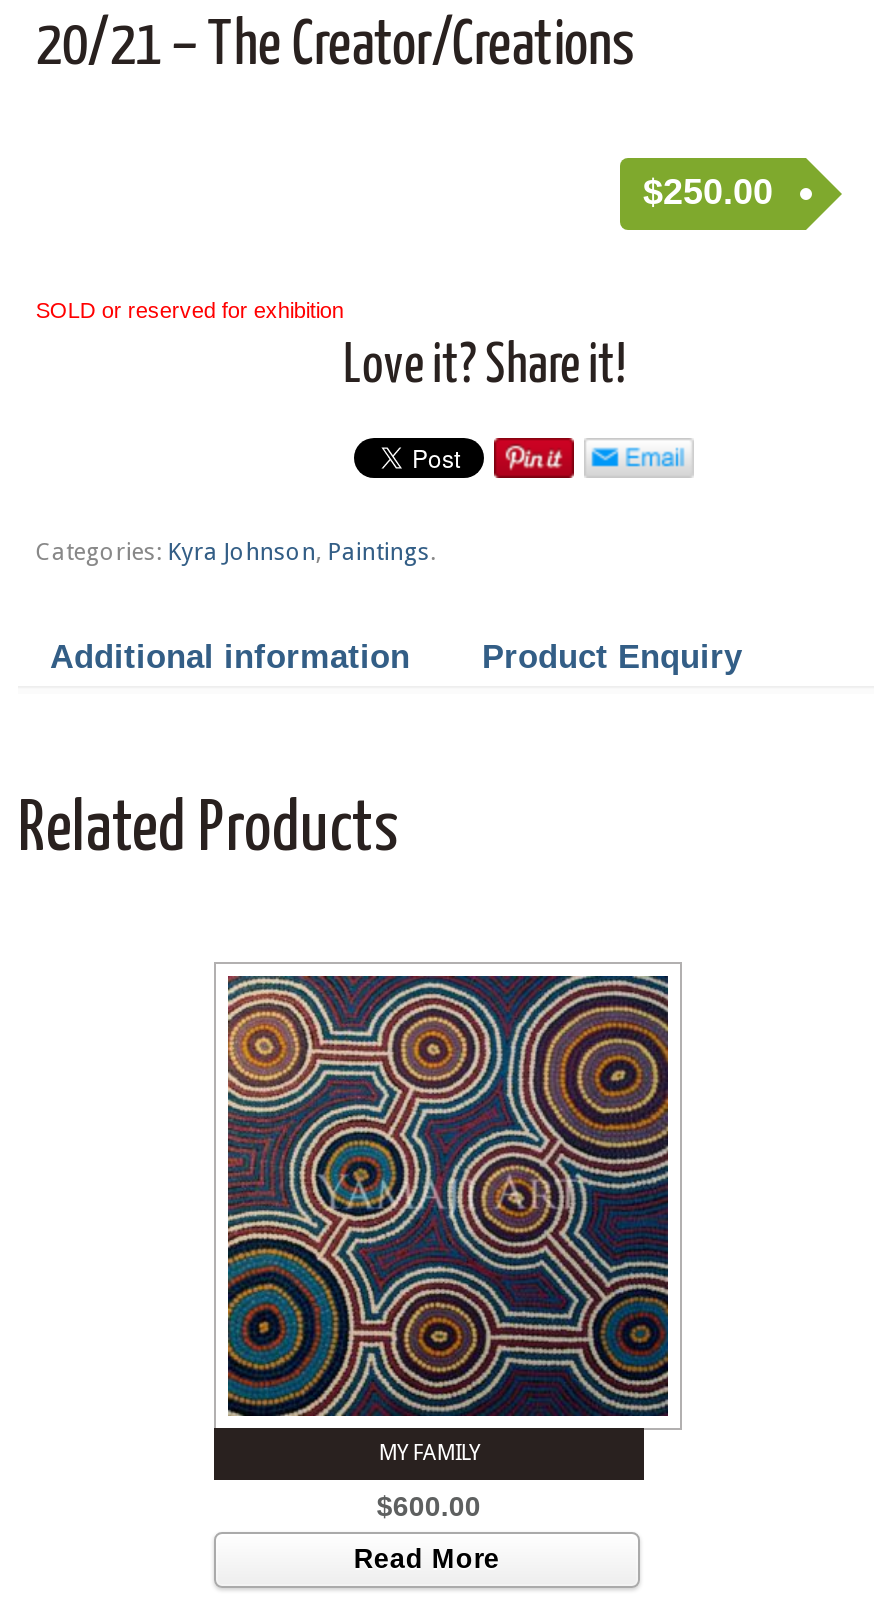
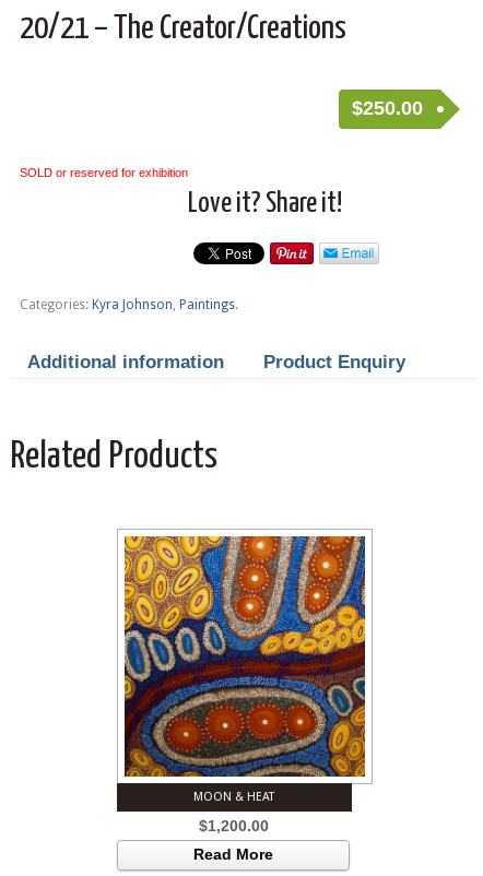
- [image]
- MY FAMILY
+ [image]
+ MOON & HEAT

- $600.00
+ $1,200.00
